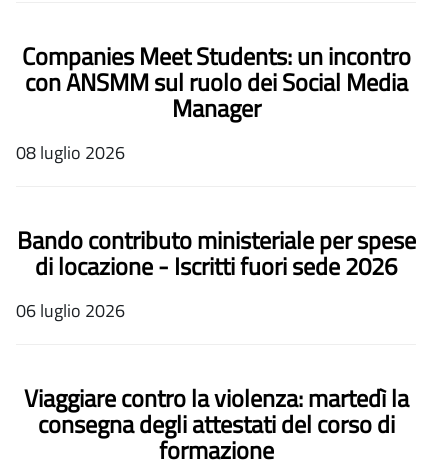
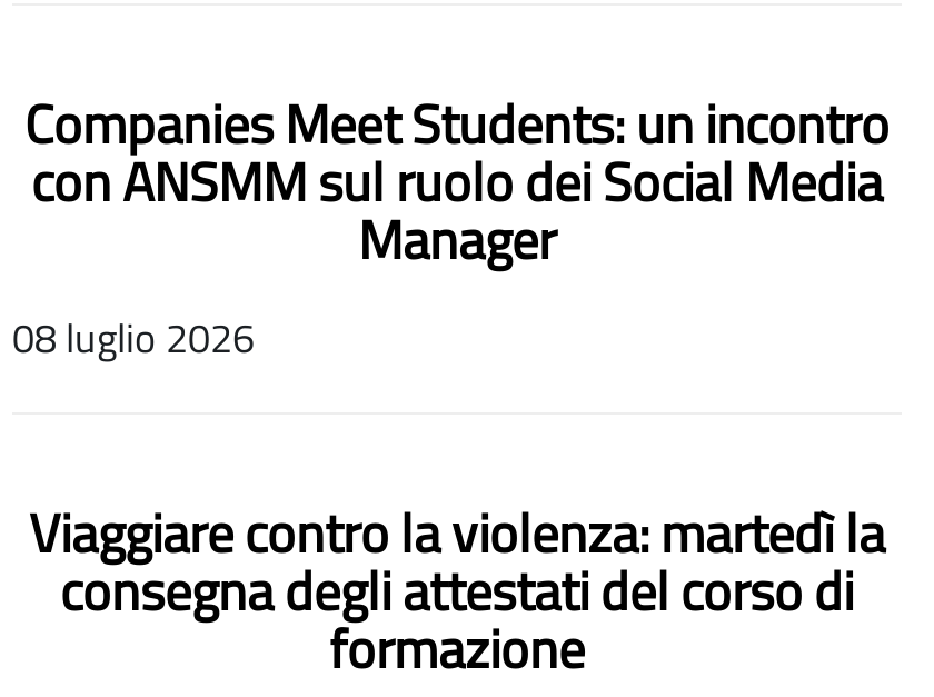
- Bando contributo ministeriale per spese
- di locazione - Iscritti fuori sede 2026
- 06 luglio 2026
